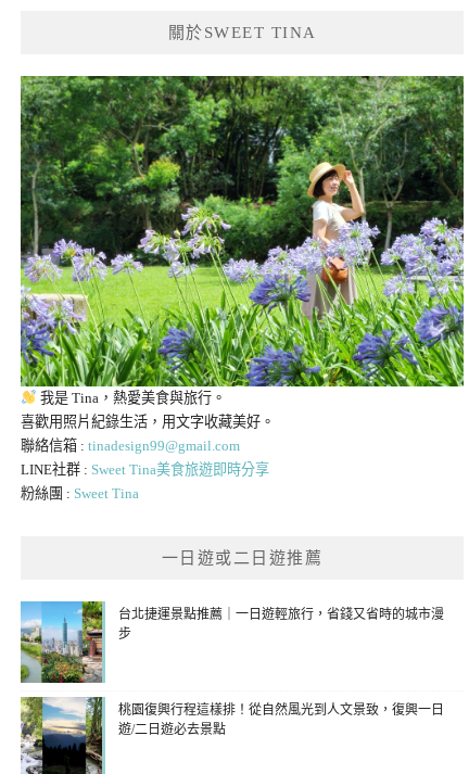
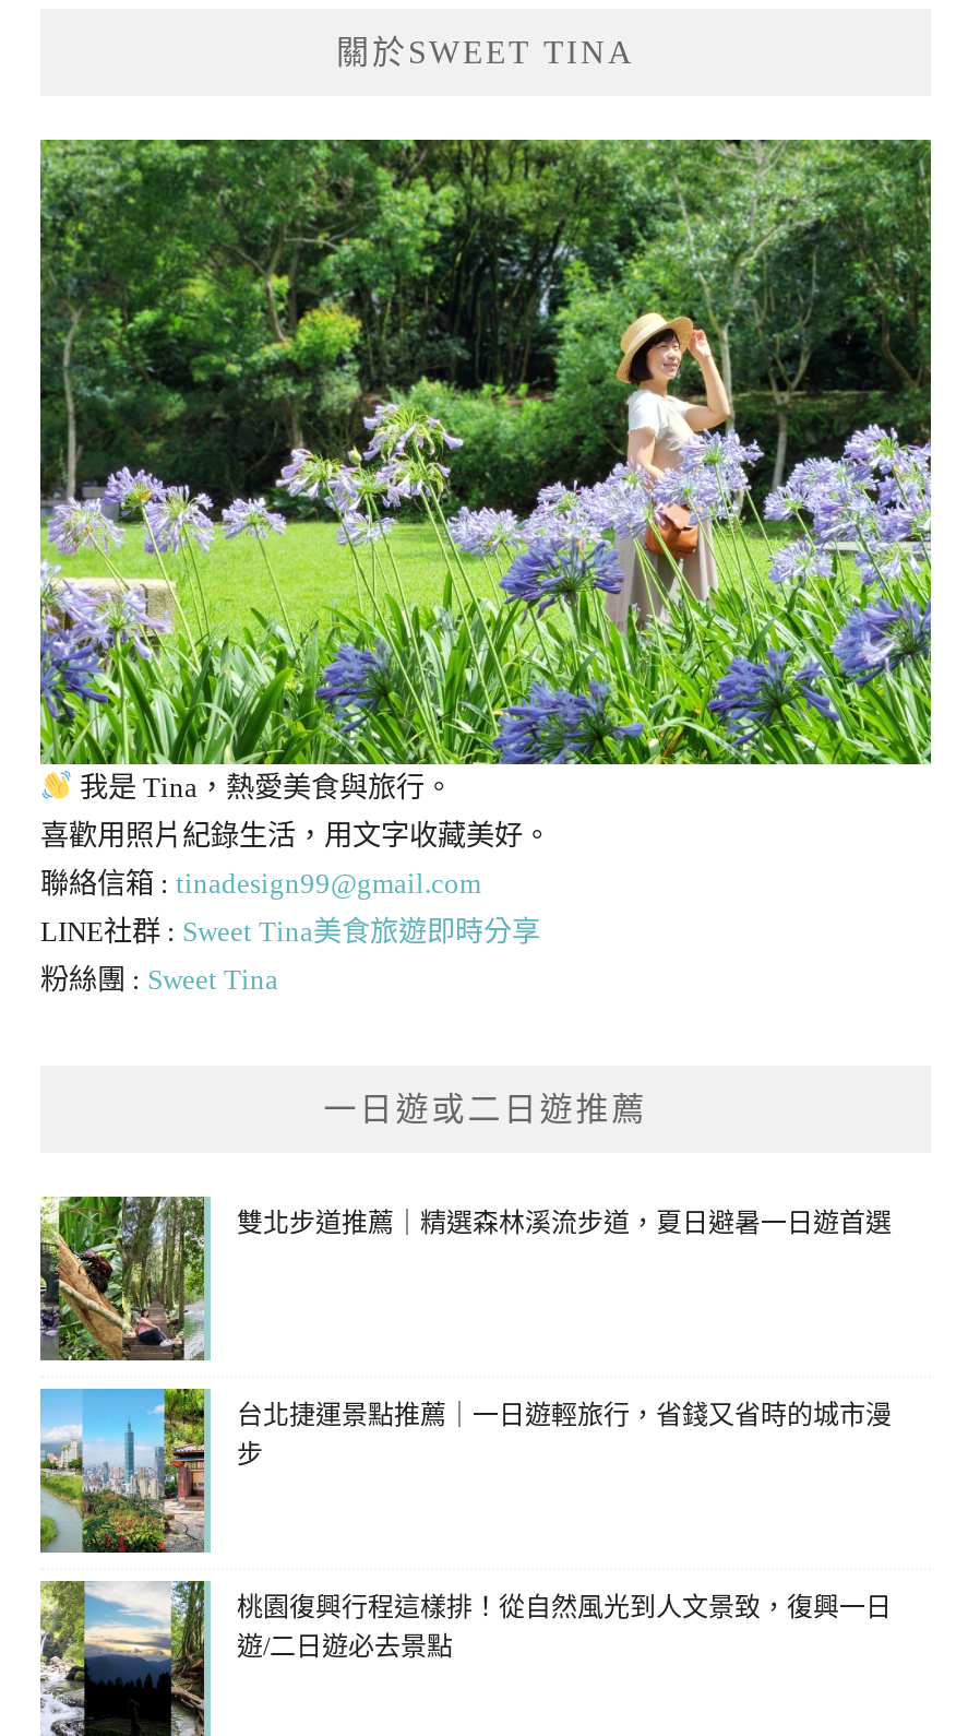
+ [image]
+ 雙北步道推薦｜精選森林溪流步道，夏日避暑一日遊首選
